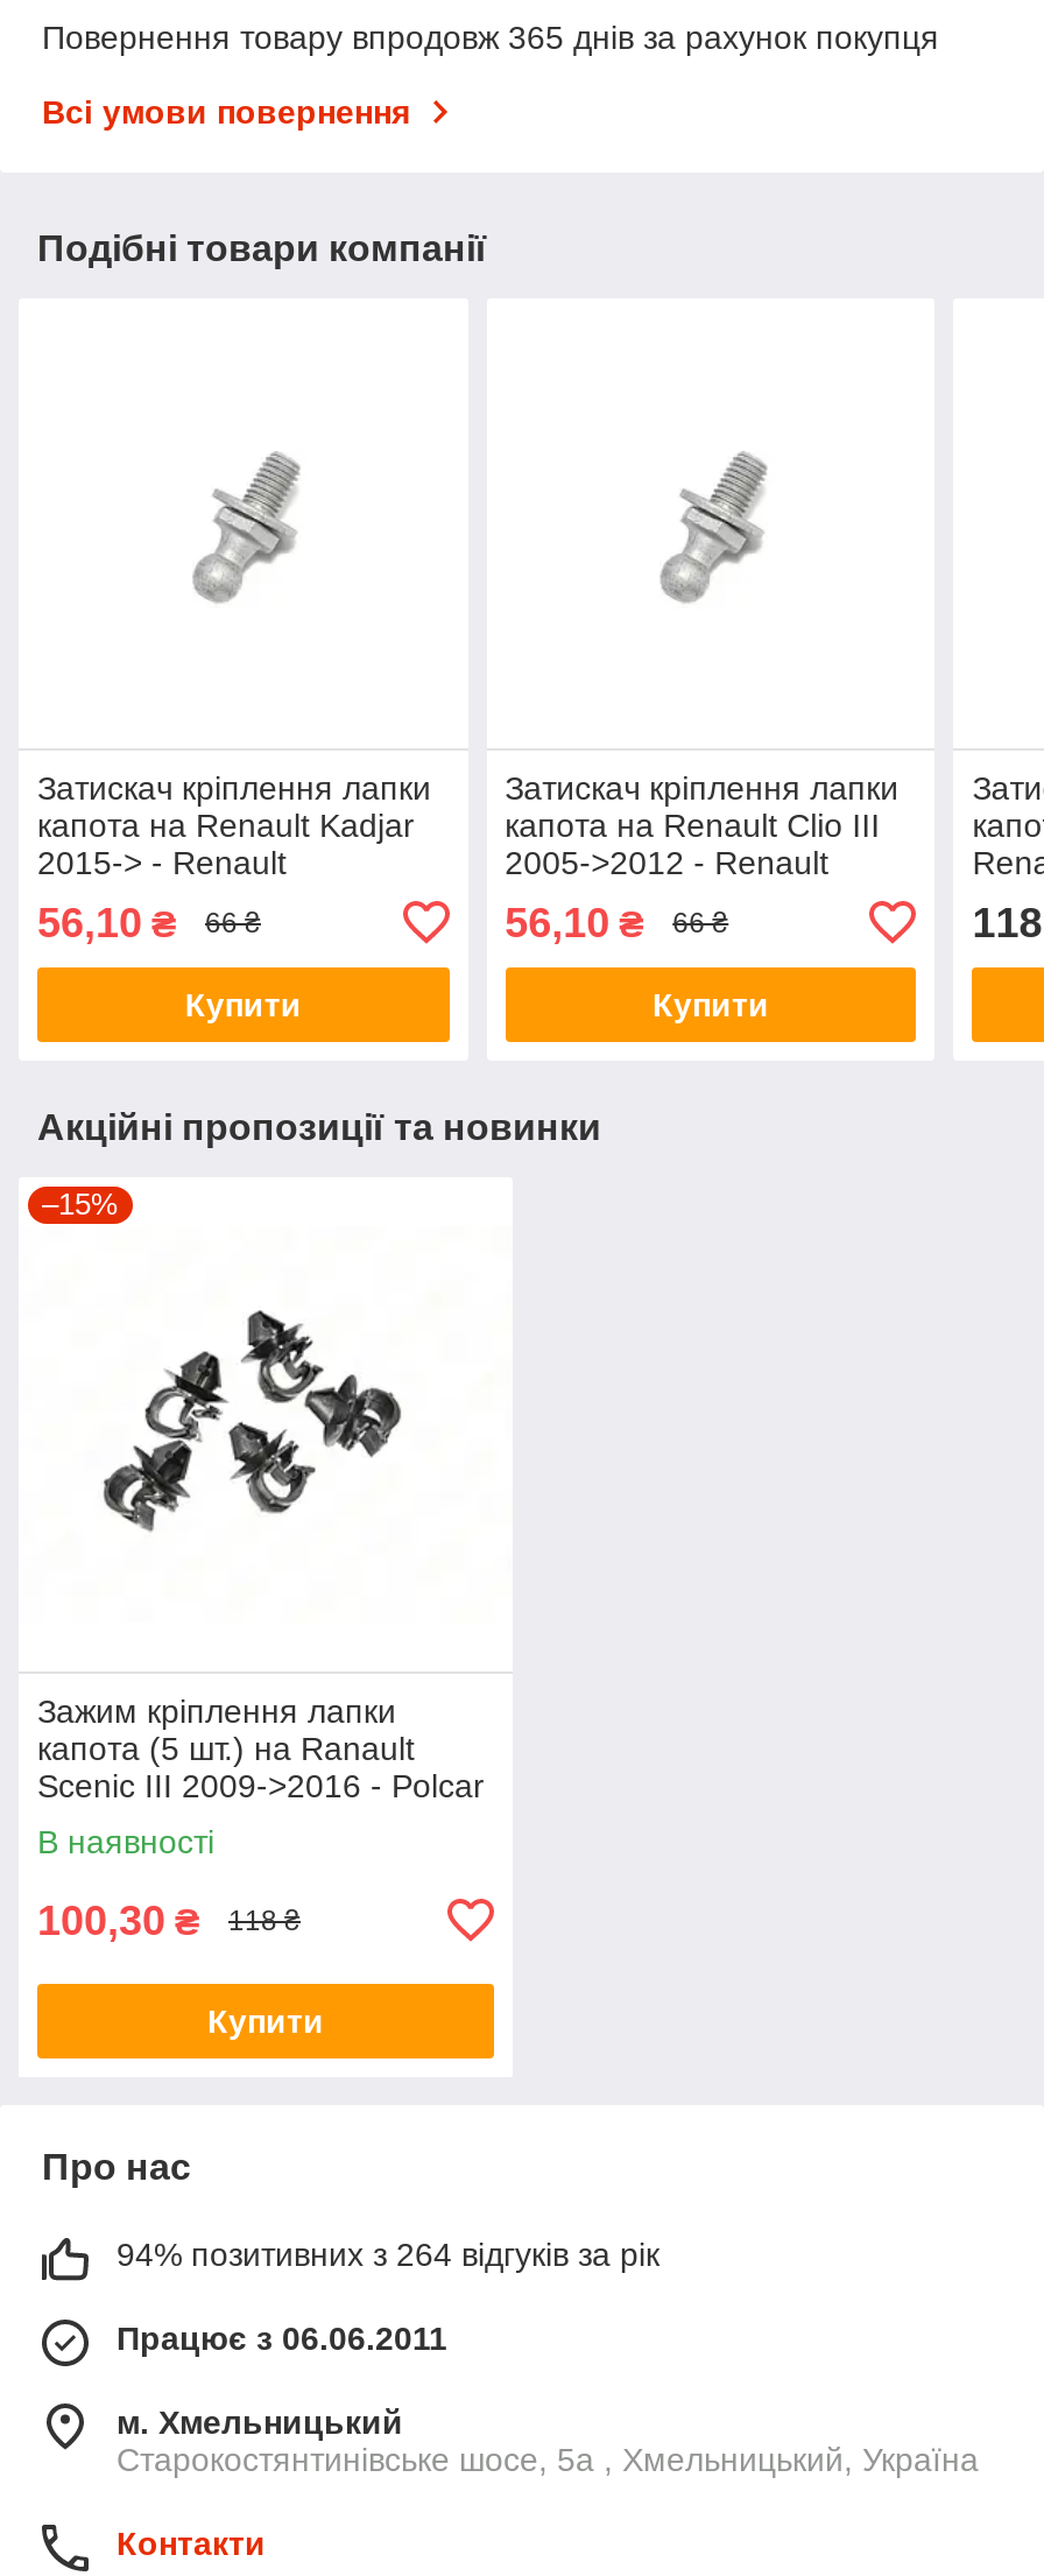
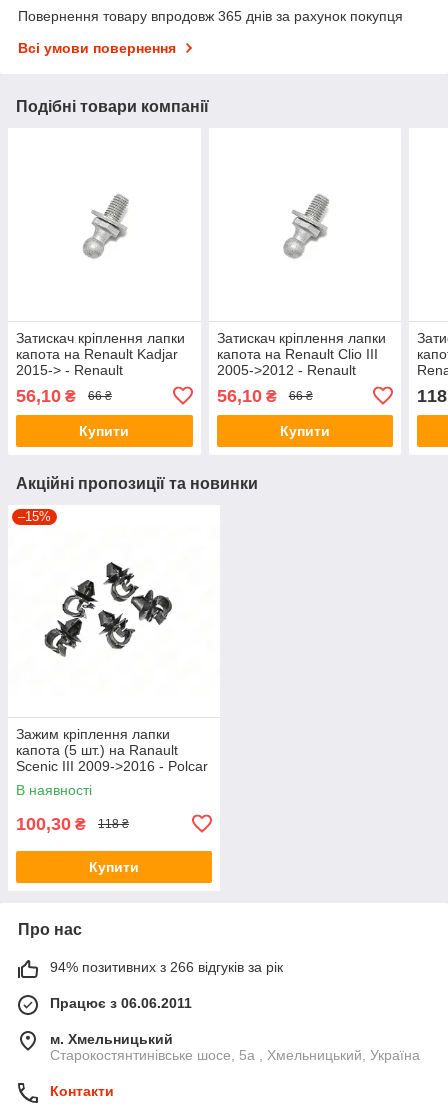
- 94% позитивних з 264 відгуків за рік
+ 94% позитивних з 266 відгуків за рік
